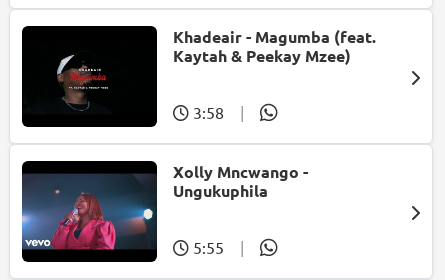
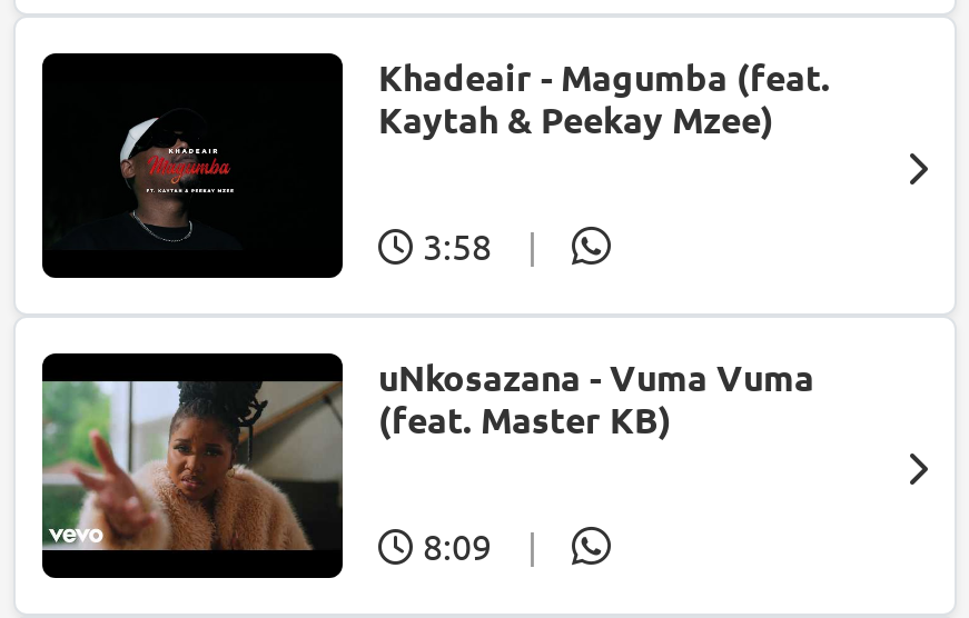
- [image]
- Xolly Mncwango -
- Ungukuphila
+ [image]
+ uNkosazana - Vuma Vuma
+ (feat. Master KB)

- 5:55
+ 8:09
